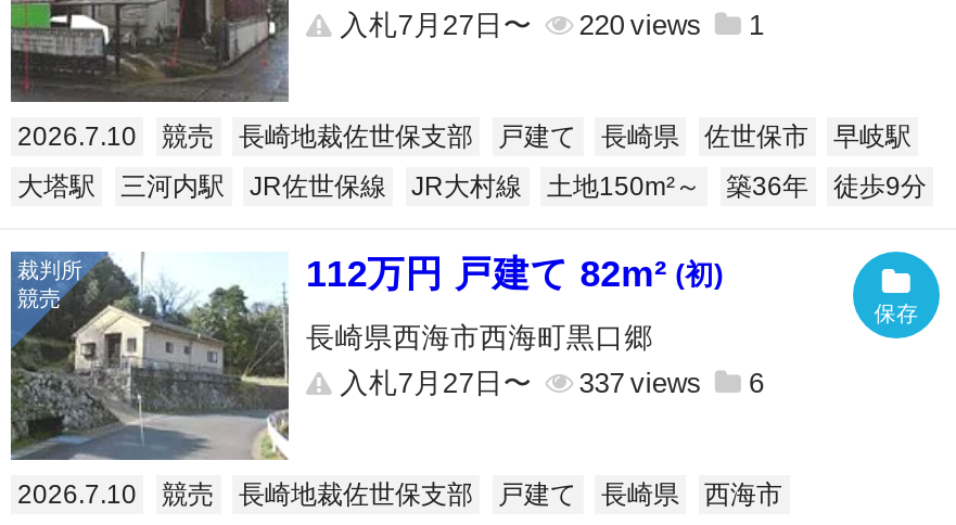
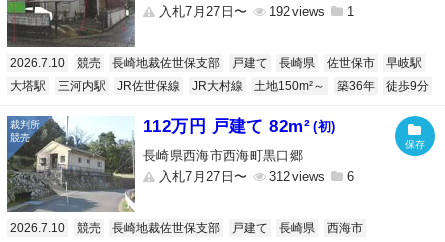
- 入札7月27日〜 220
+ 入札7月27日〜 192

- 入札7月27日〜 337
+ 入札7月27日〜 312
